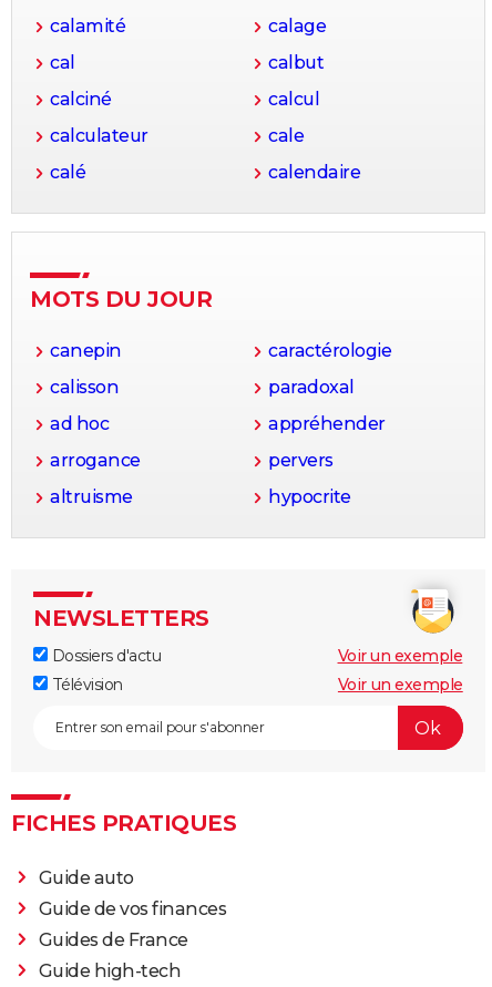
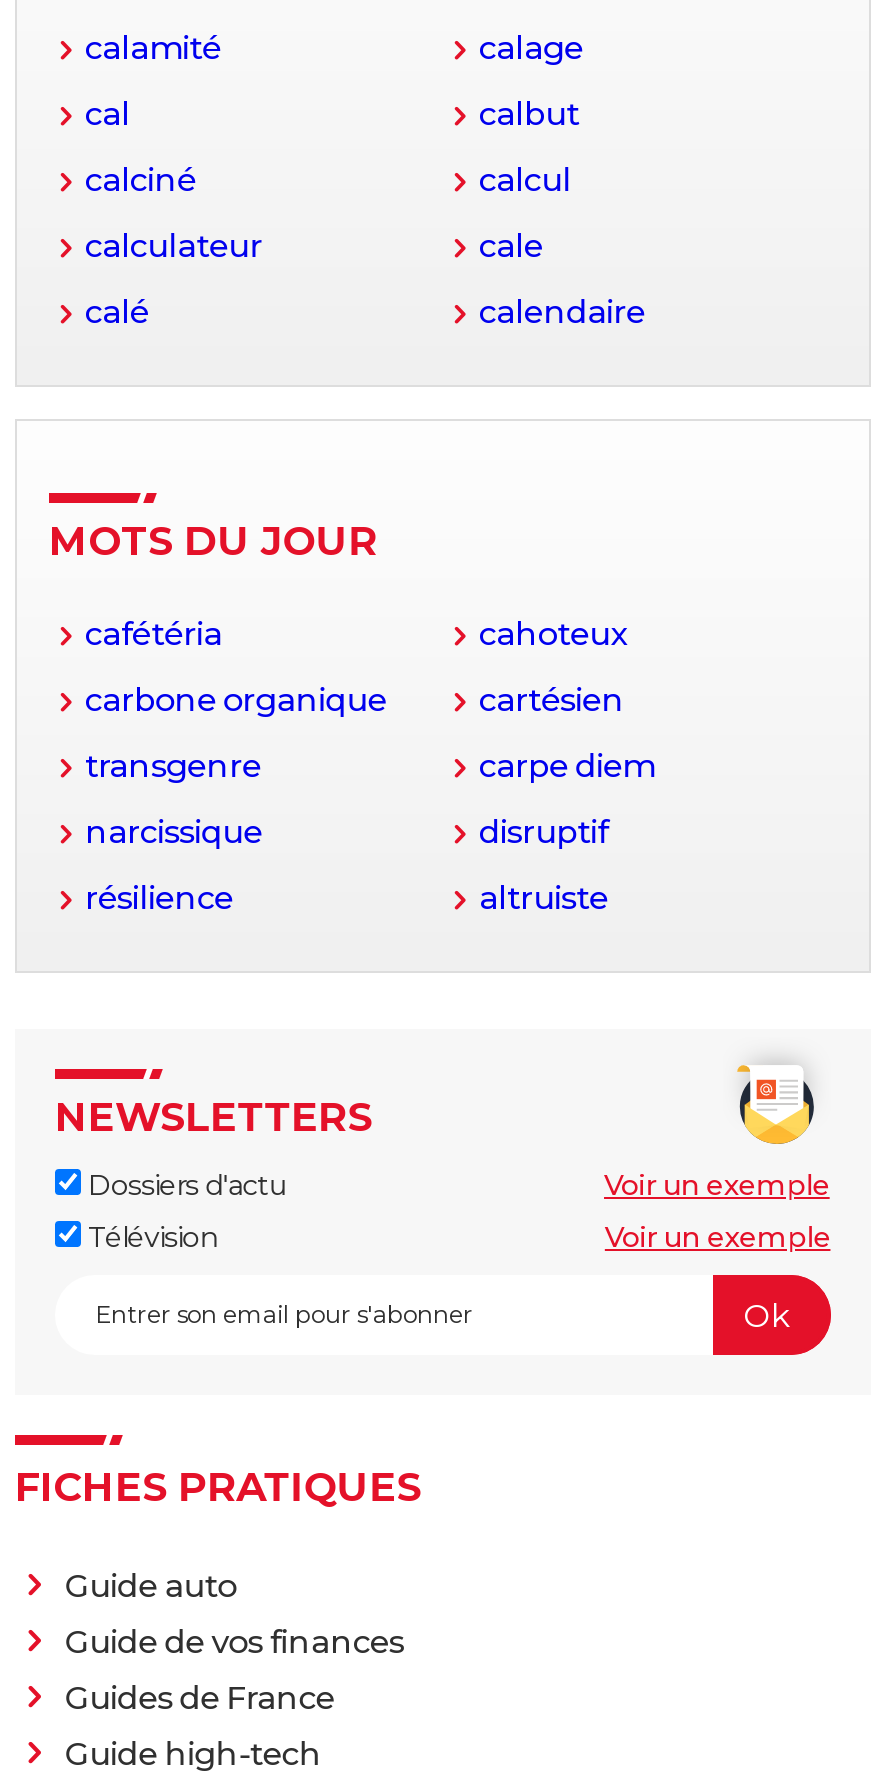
- canepin
- caractérologie
+ cafétéria
+ cahoteux

- calisson
- paradoxal
+ carbone organique
+ cartésien

- ad hoc
- appréhender
+ transgenre
+ carpe diem

- arrogance
- pervers
+ narcissique
+ disruptif

- altruisme
- hypocrite
+ résilience
+ altruiste
